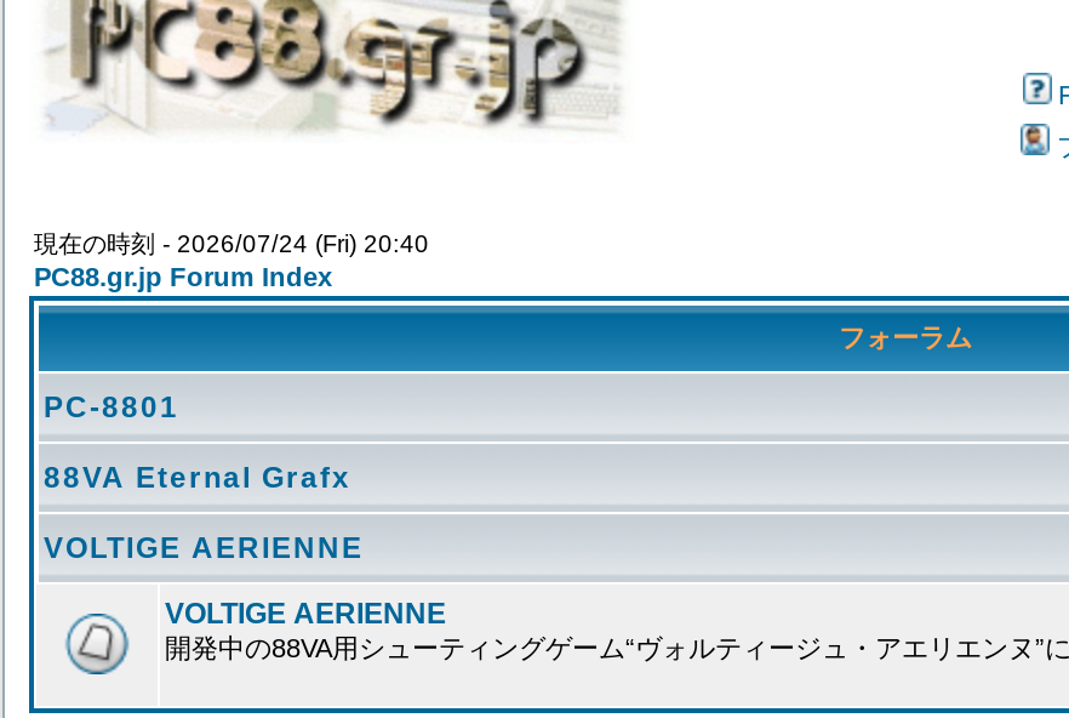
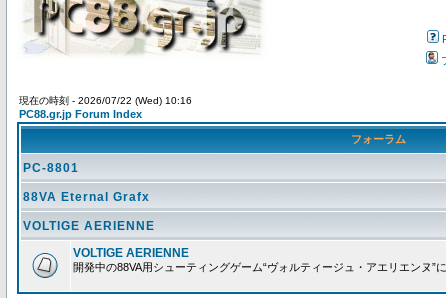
- 現在の時刻 - 2026/07/24 (Fri) 20:40
+ 現在の時刻 - 2026/07/22 (Wed) 10:16
